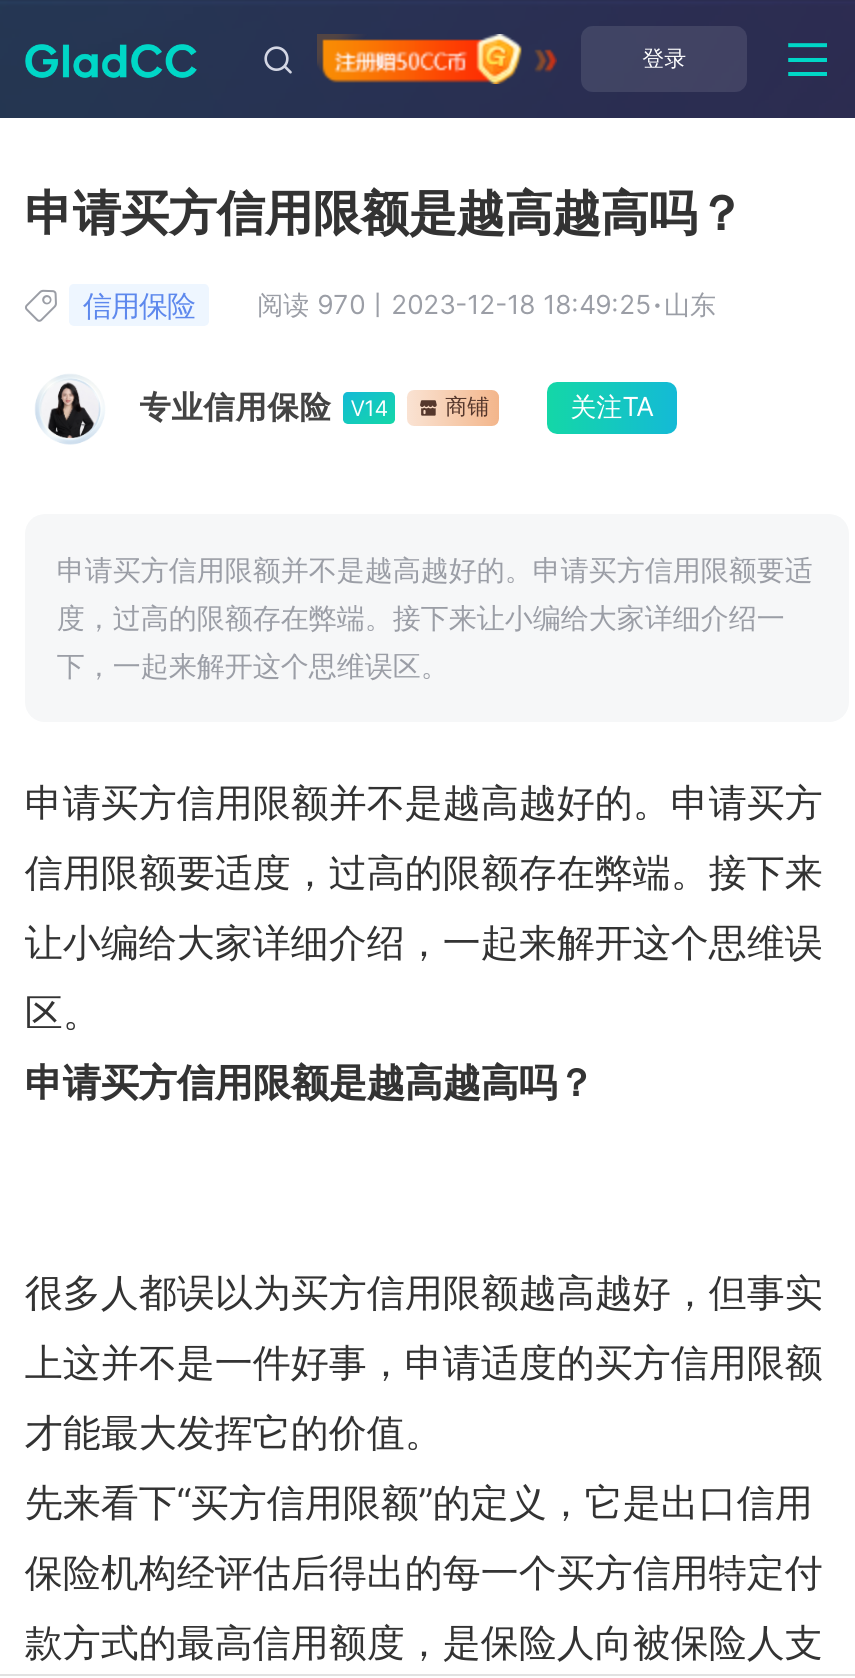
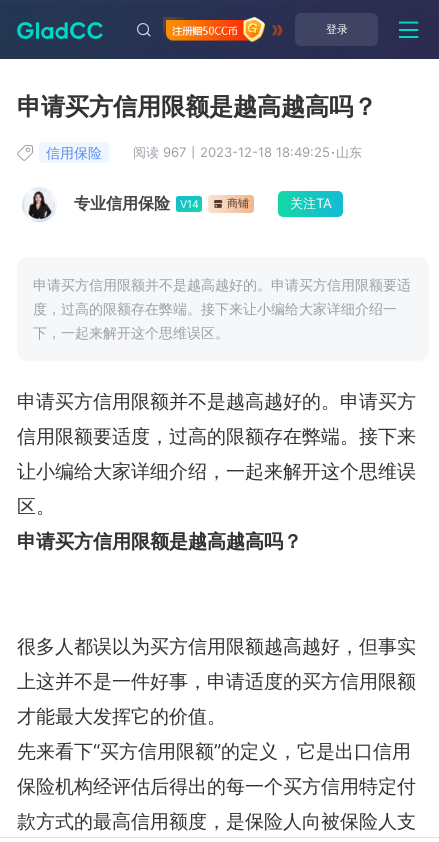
- 信用保险 阅读 970丨2023-12-18 18:49:25 · 山东
+ 信用保险 阅读 967丨2023-12-18 18:49:25 · 山东
